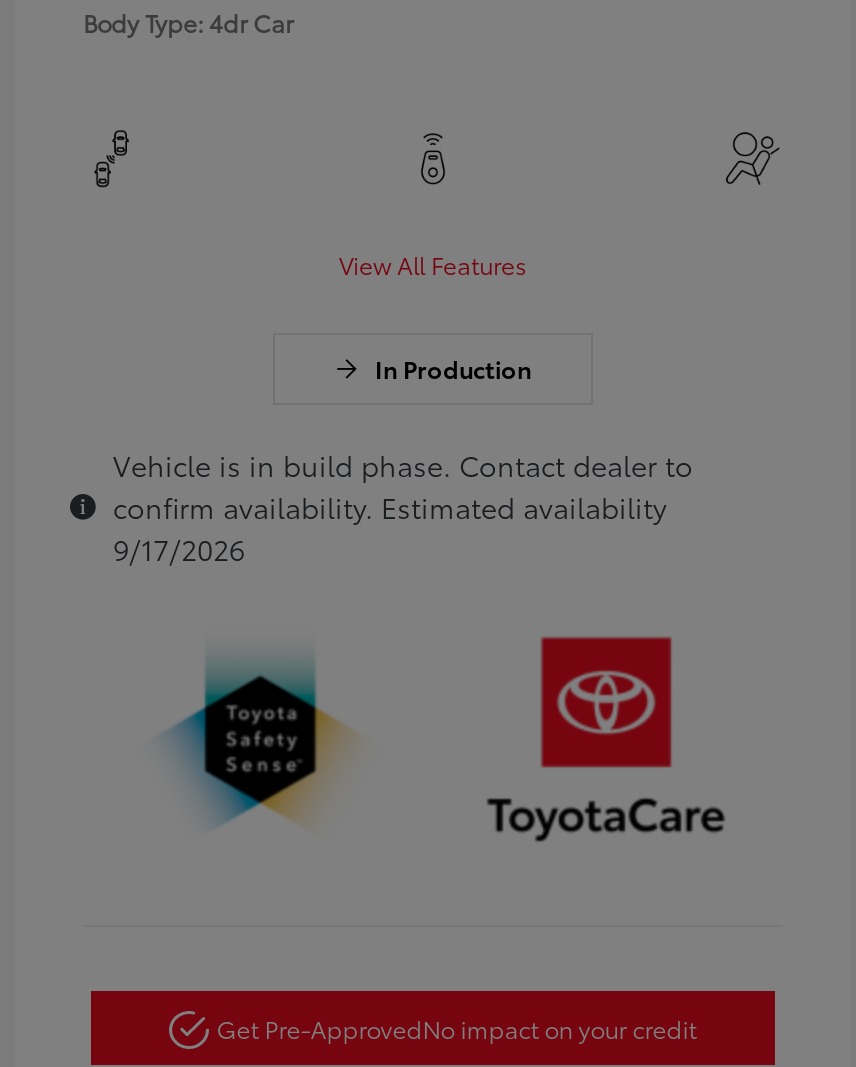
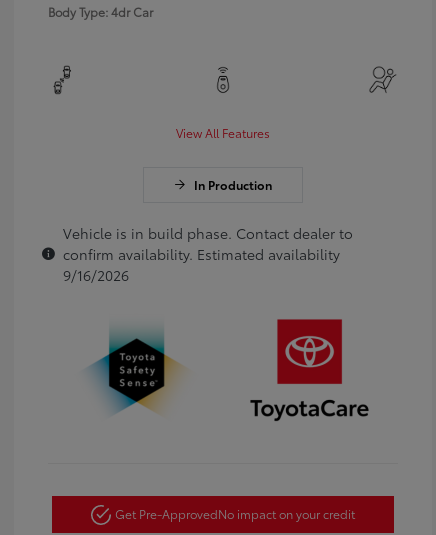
- 9/17/2026
+ 9/16/2026
